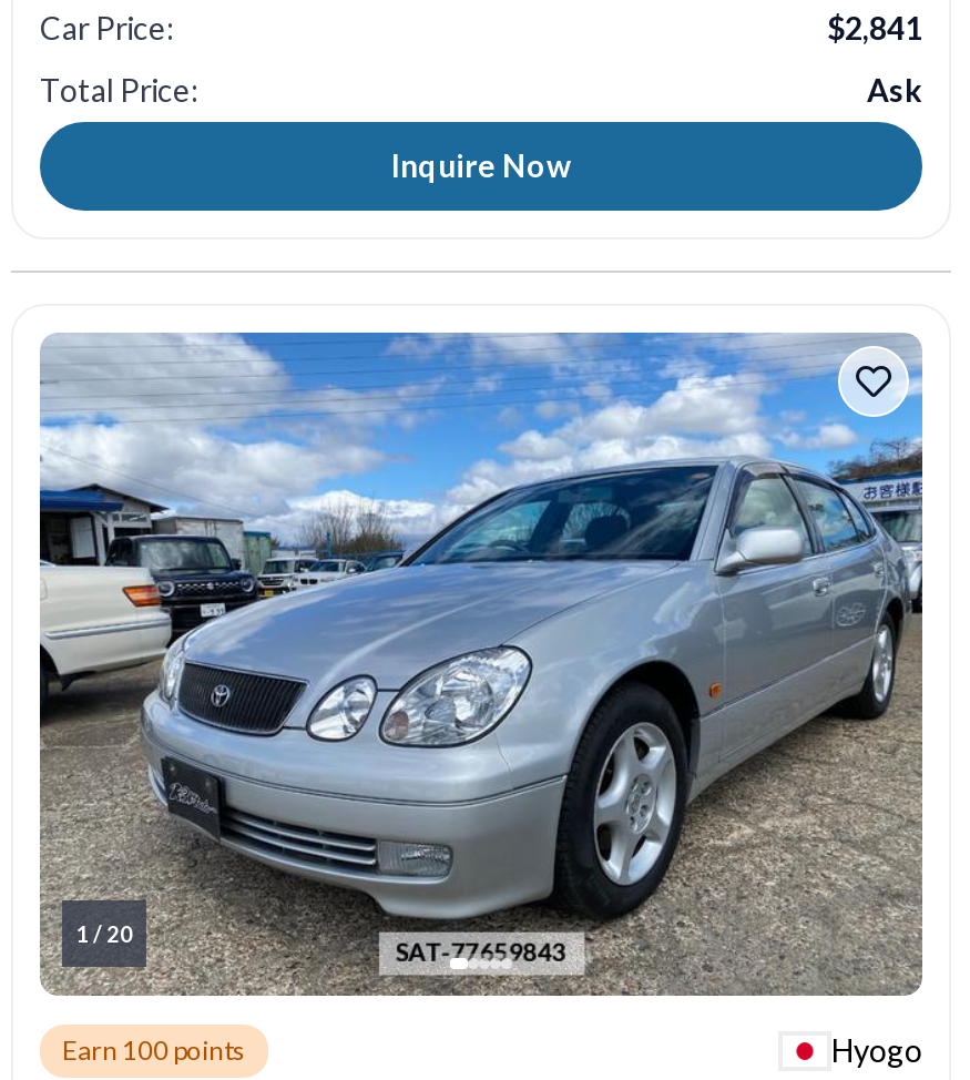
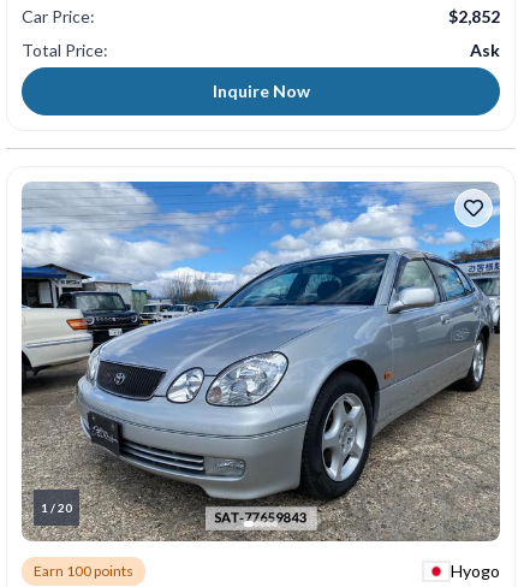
- $2,841
+ $2,852
